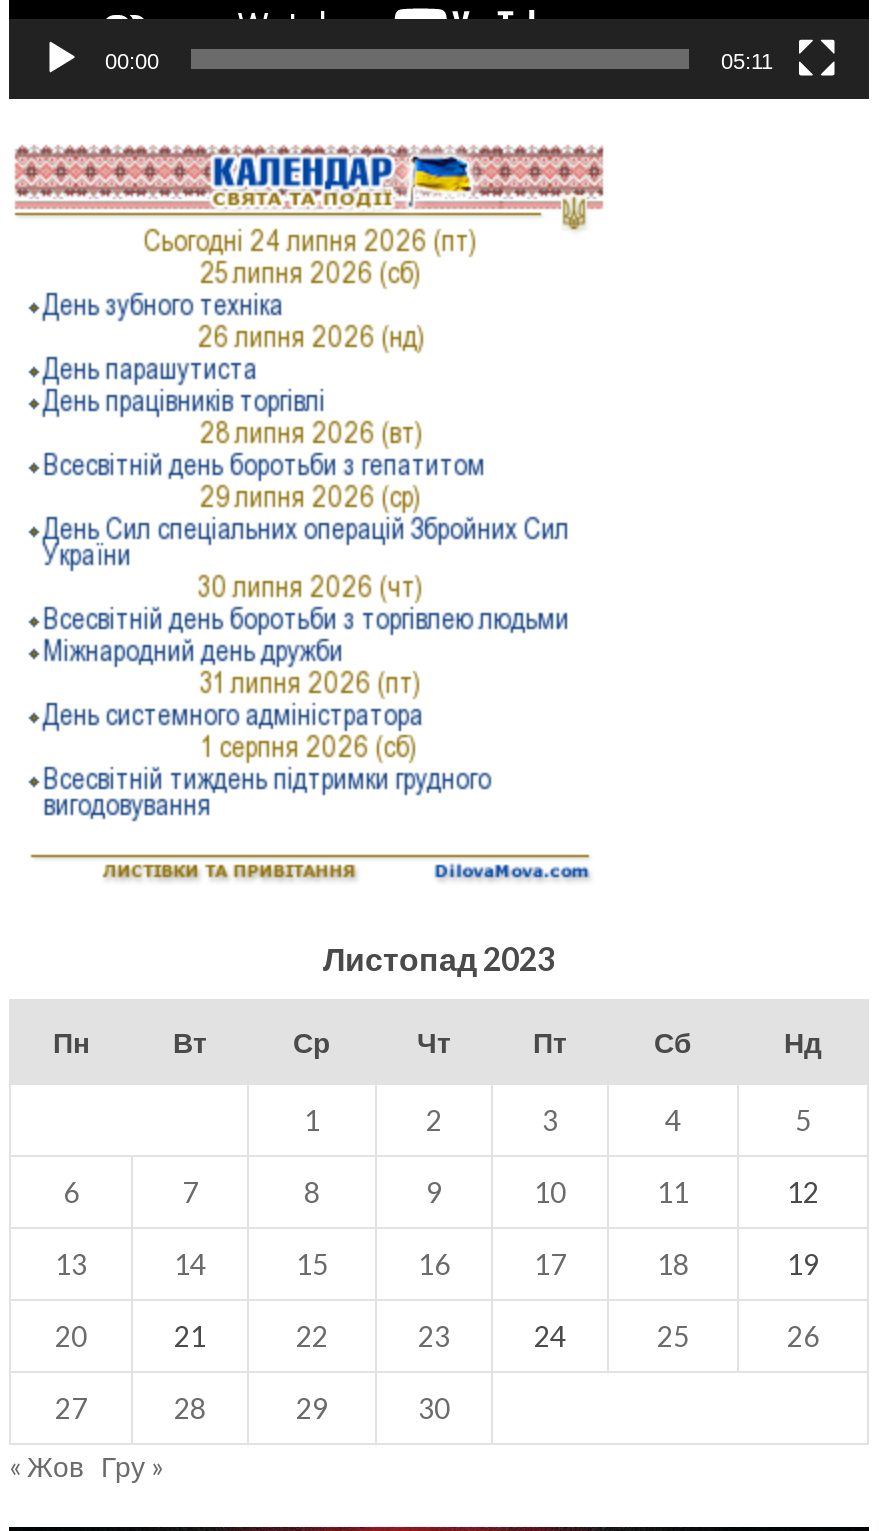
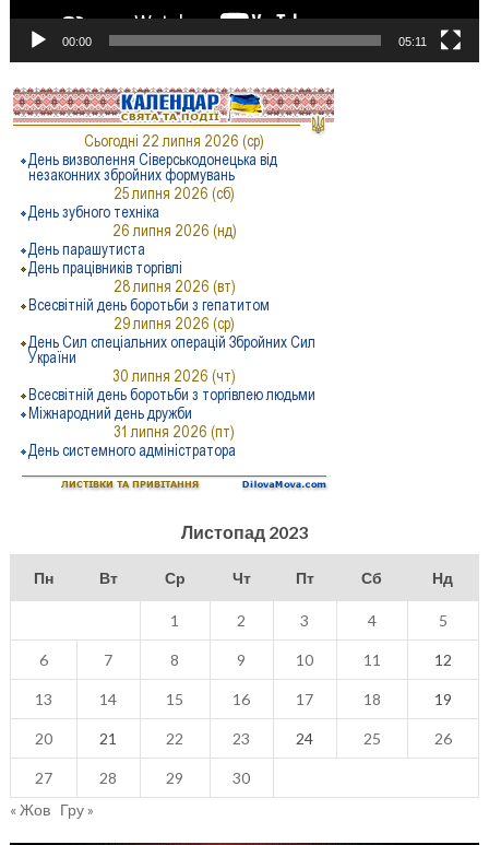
- [image]
+ [image]
